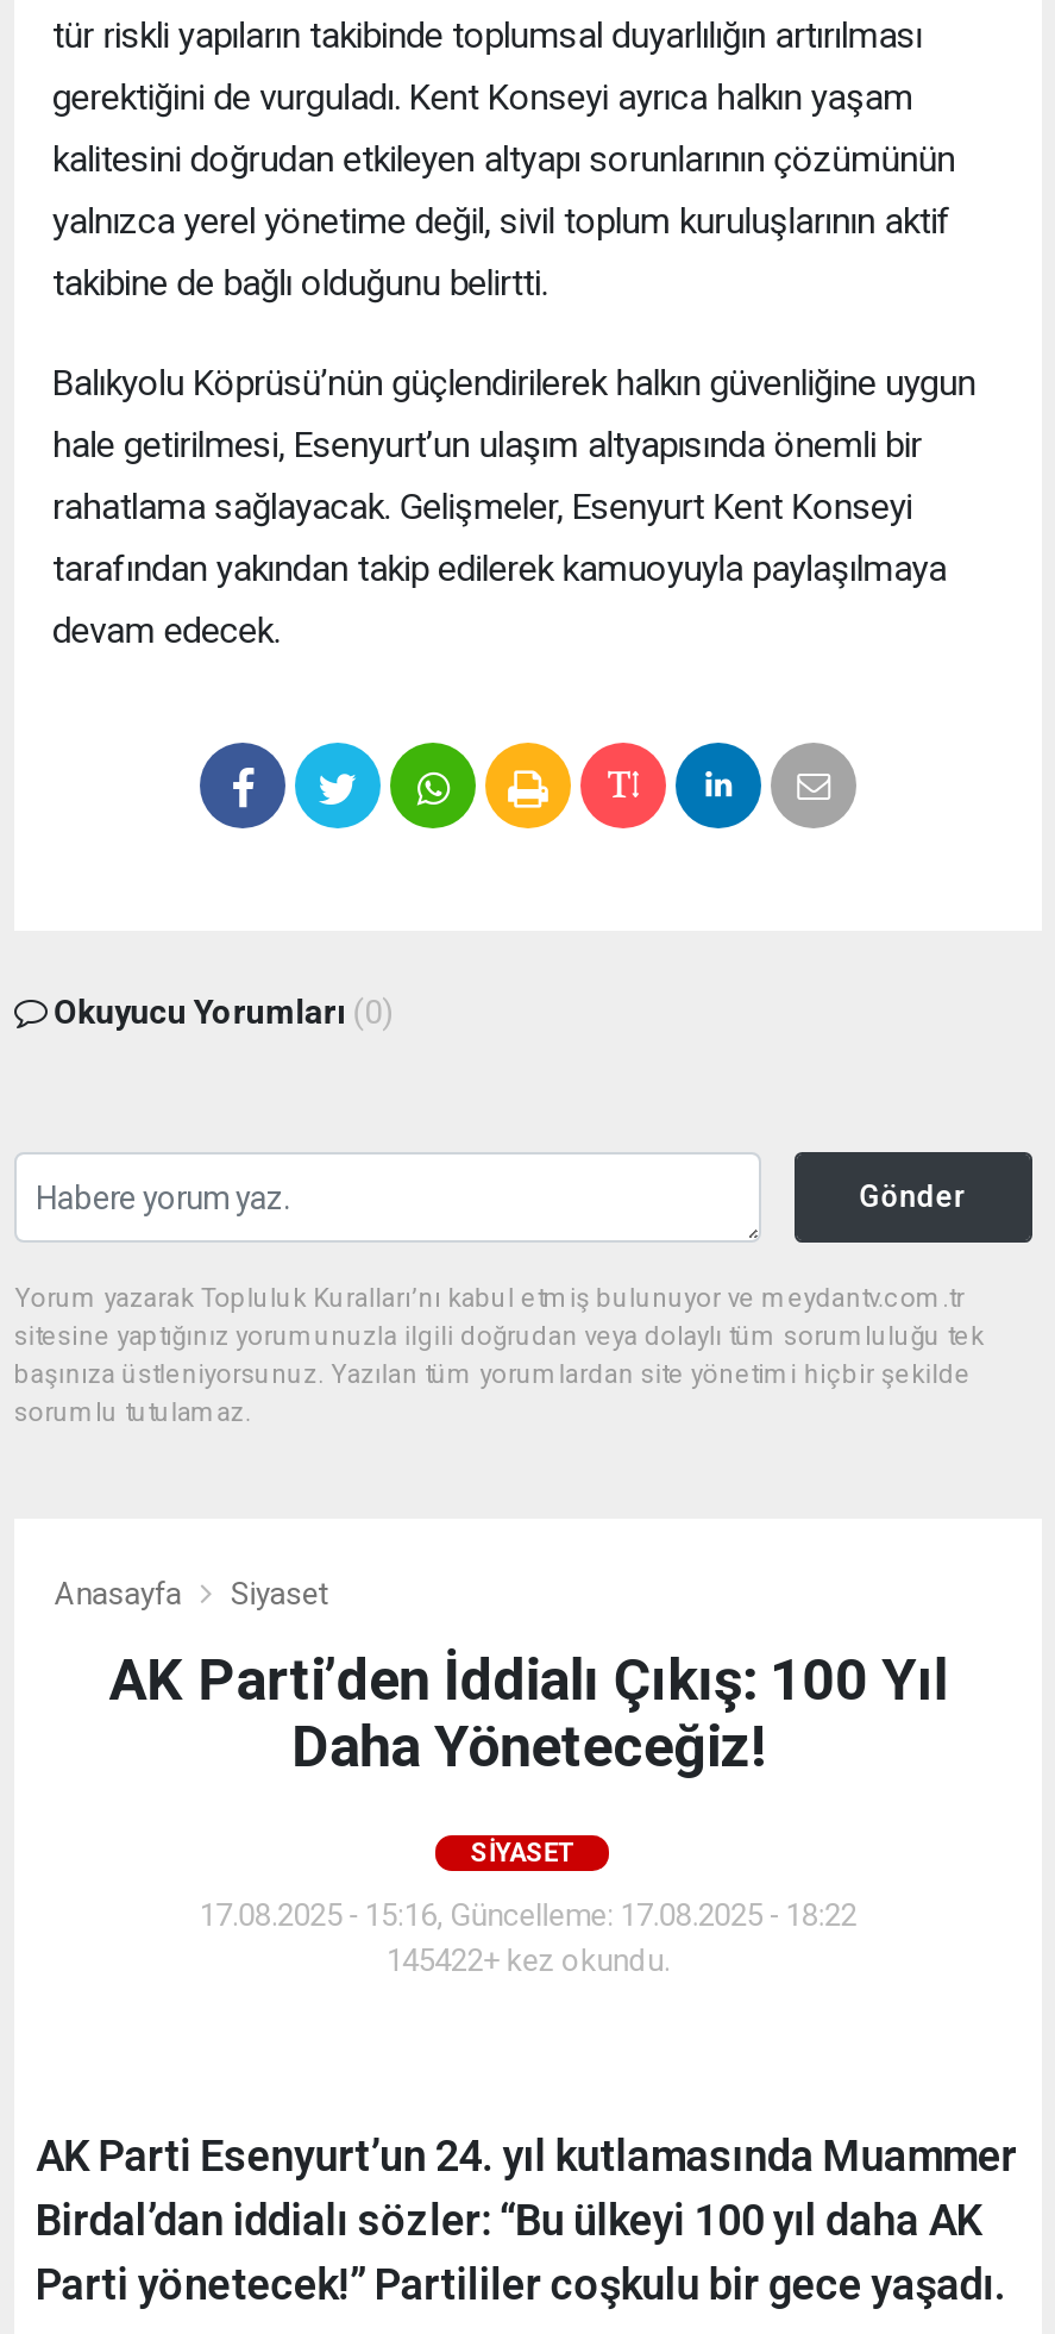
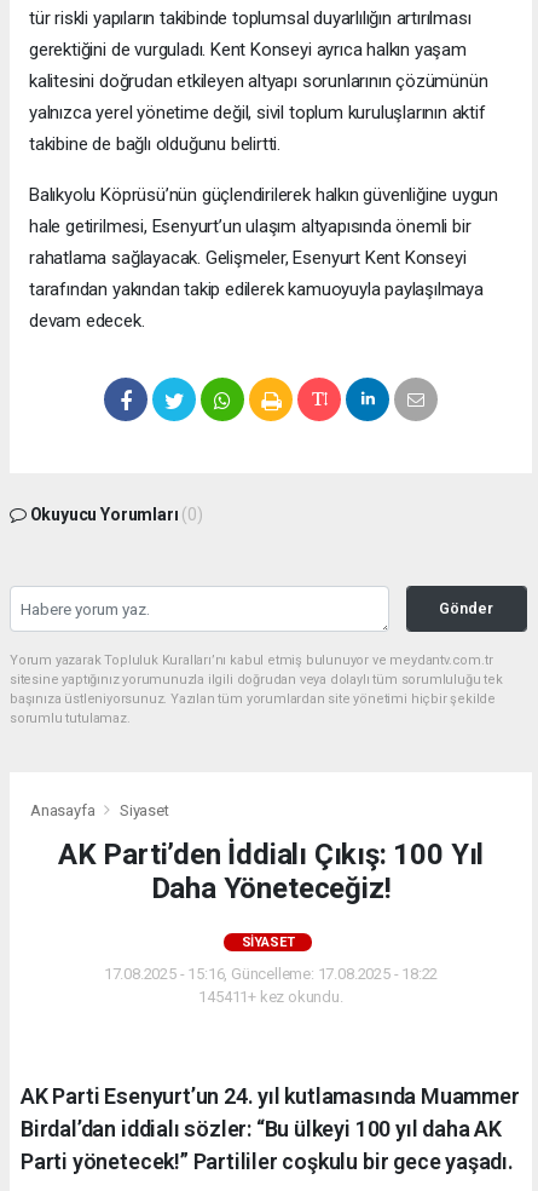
- 145422+ kez okundu.
+ 145411+ kez okundu.
